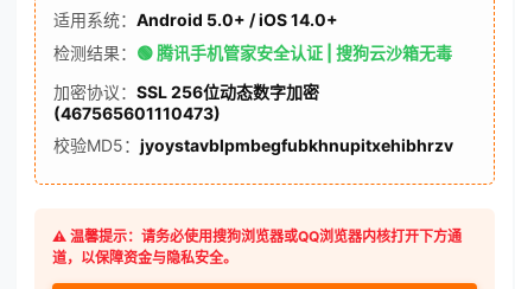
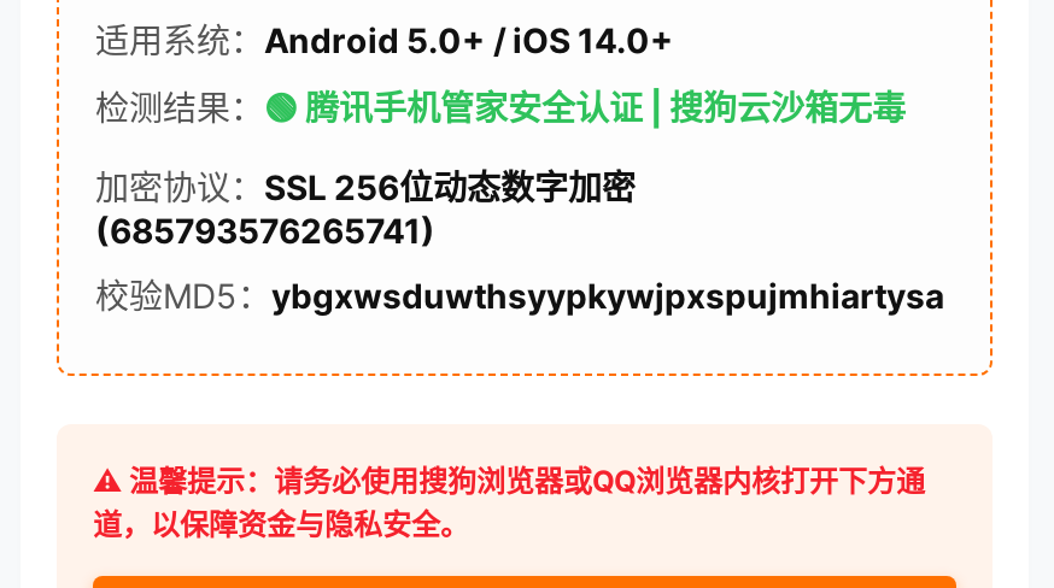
- (467565601110473)
+ (685793576265741)

- 校验MD5：jyoystavblpmbegfubkhnupitxehibhrzv
+ 校验MD5：ybgxwsduwthsyypkywjpxspujmhiartysa
